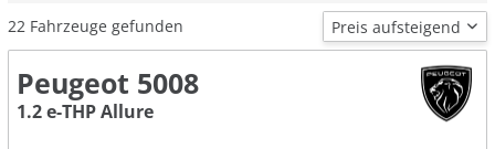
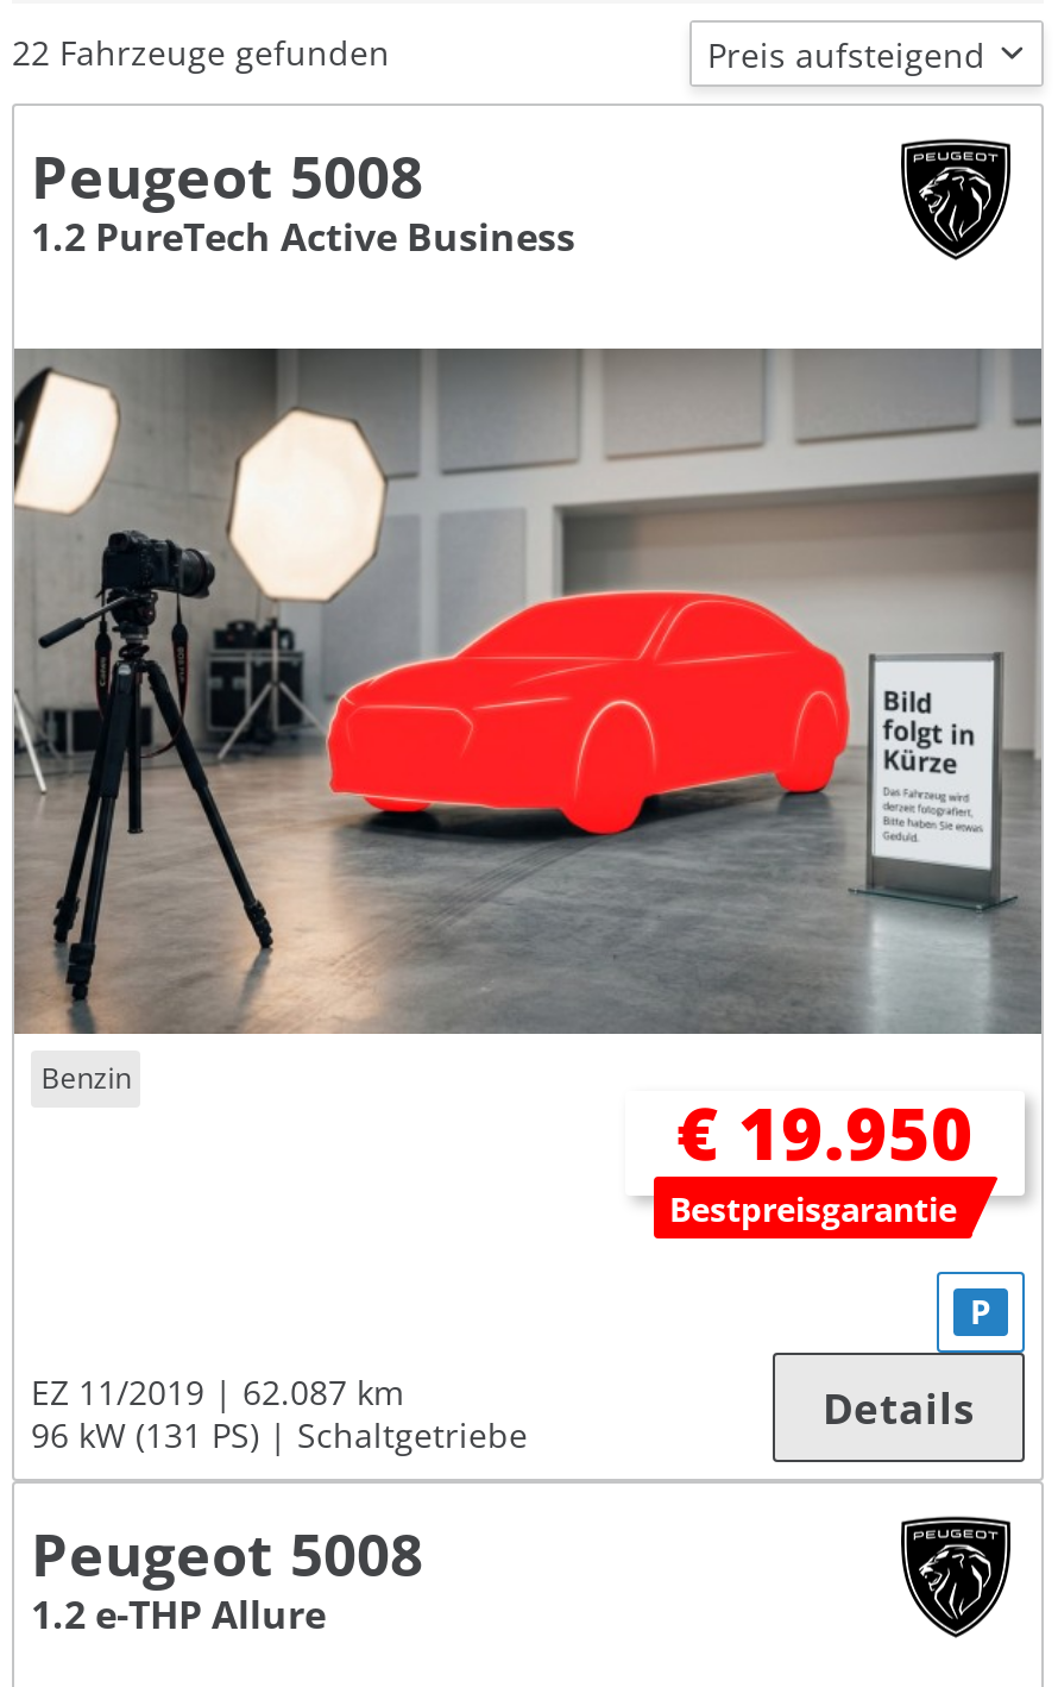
+ [image]
+ Benzin
+ € 19.950
+ Bestpreisgarantie

+ 1.2 PureTech Active Business

+ EZ 11/2019
+ 62.087 km
+ 96 kW (131 PS)
+ Schaltgetriebe

+ P
+ Details
+ Peugeot 5008
